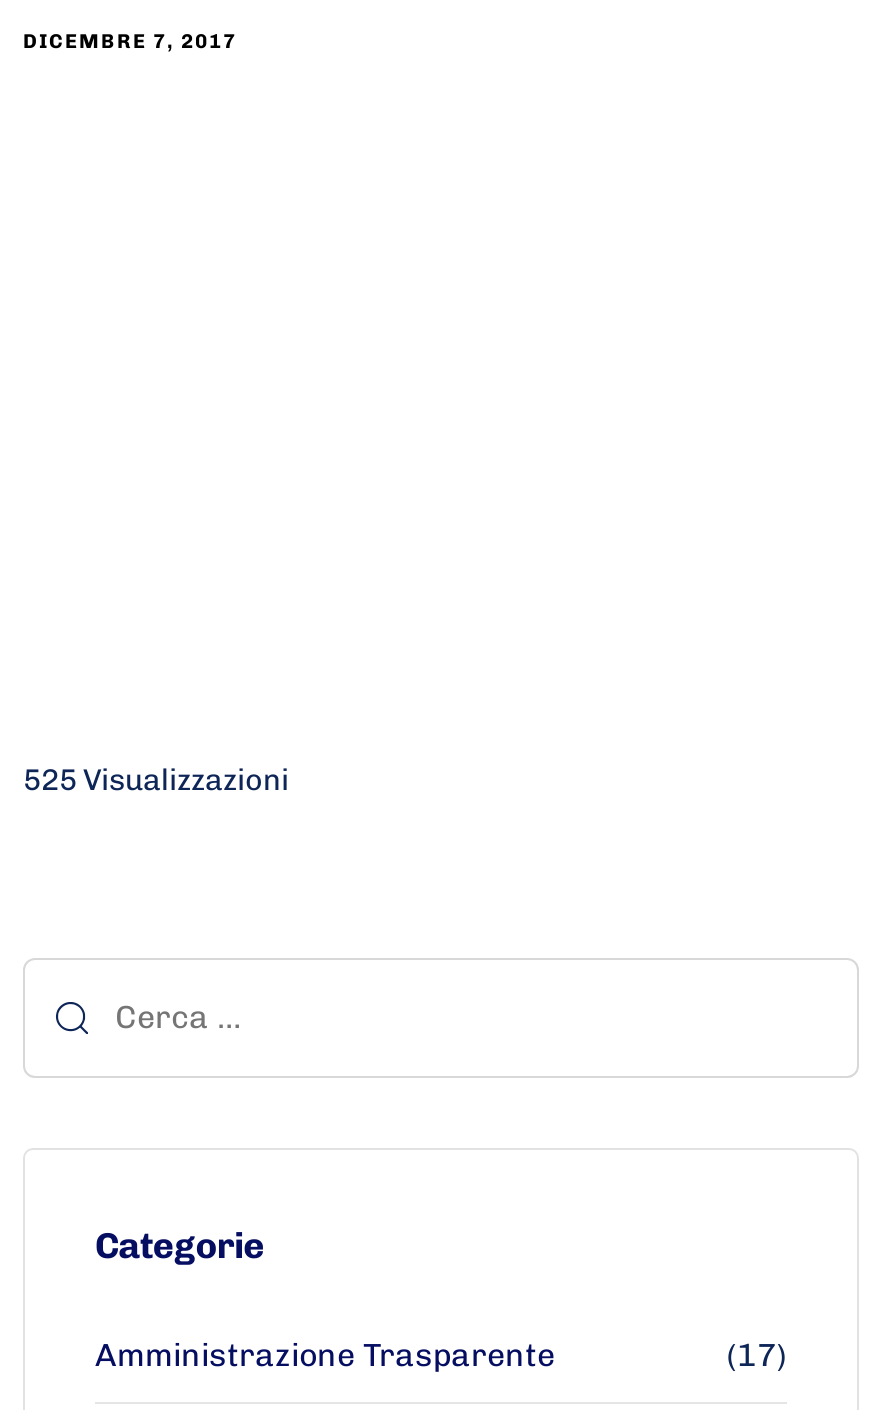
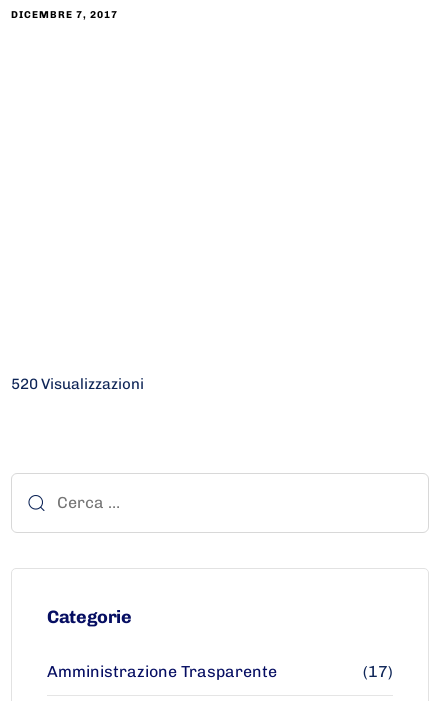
- 525 Visualizzazioni
+ 520 Visualizzazioni
